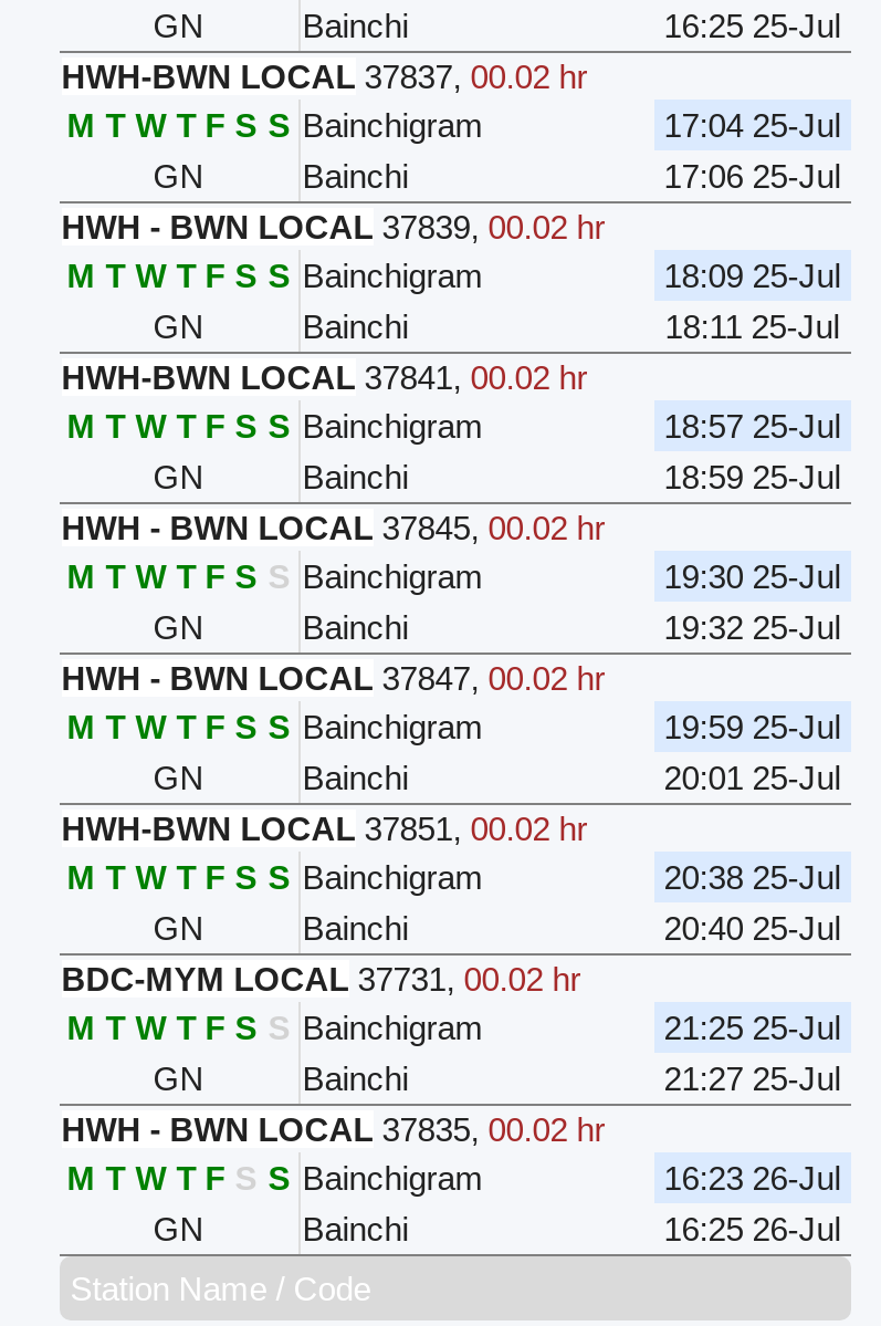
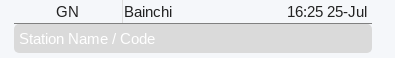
- HWH-BWN LOCAL 37837, 00.02 hr
- M T W T F S S Bainchigram
- 17:04 25-Jul
- GN
- Bainchi
- 17:06 25-Jul
- HWH - BWN LOCAL 37839, 00.02 hr
- M T W T F S S Bainchigram
- 18:09 25-Jul
- GN
- Bainchi
- 18:11 25-Jul
- HWH-BWN LOCAL 37841, 00.02 hr
- M T W T F S S Bainchigram
- 18:57 25-Jul
- GN
- Bainchi
- 18:59 25-Jul
- HWH - BWN LOCAL 37845, 00.02 hr
- M T W T F S S Bainchigram
- 19:30 25-Jul
- GN
- Bainchi
- 19:32 25-Jul
- HWH - BWN LOCAL 37847, 00.02 hr
- M T W T F S S Bainchigram
- 19:59 25-Jul
- GN
- Bainchi
- 20:01 25-Jul
- HWH-BWN LOCAL 37851, 00.02 hr
- M T W T F S S Bainchigram
- 20:38 25-Jul
- GN
- Bainchi
- 20:40 25-Jul
- BDC-MYM LOCAL 37731, 00.02 hr
- M T W T F S S Bainchigram
- 21:25 25-Jul
- GN
- Bainchi
- 21:27 25-Jul
- HWH - BWN LOCAL 37835, 00.02 hr
- M T W T F S S Bainchigram
- 16:23 26-Jul
- GN
- Bainchi
- 16:25 26-Jul
